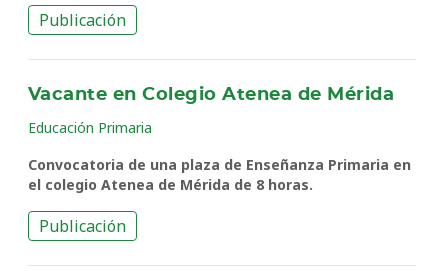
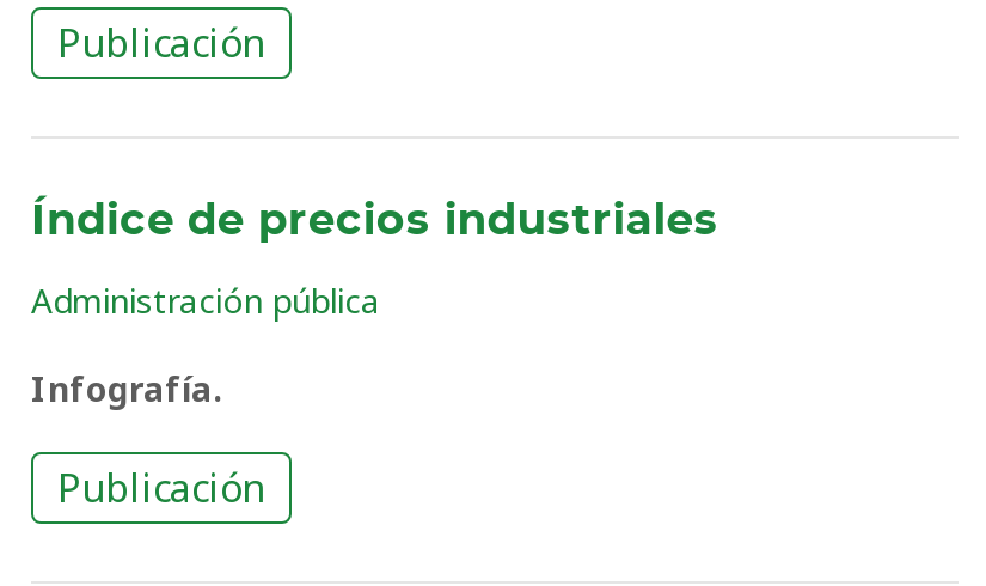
- Vacante en Colegio Atenea de Mérida
+ Índice de precios industriales

- Educación Primaria
+ Administración pública

- Convocatoria de una plaza de Enseñanza Primaria en
- el colegio Atenea de Mérida de 8 horas.
+ Infografía.
